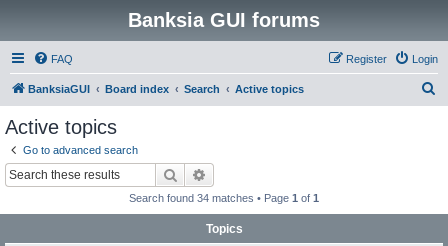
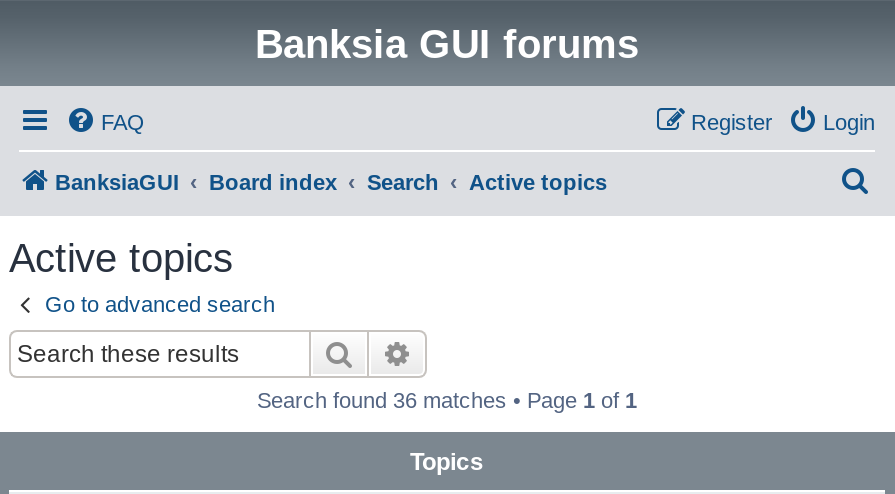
- Search found 34 matches • Page 1 of 1
+ Search found 36 matches • Page 1 of 1
